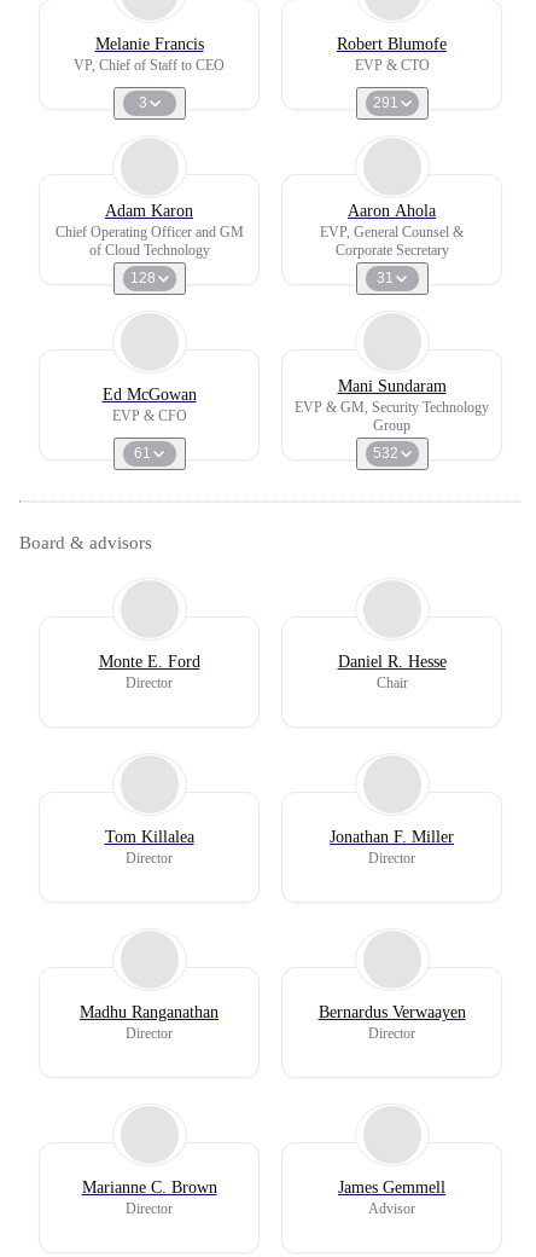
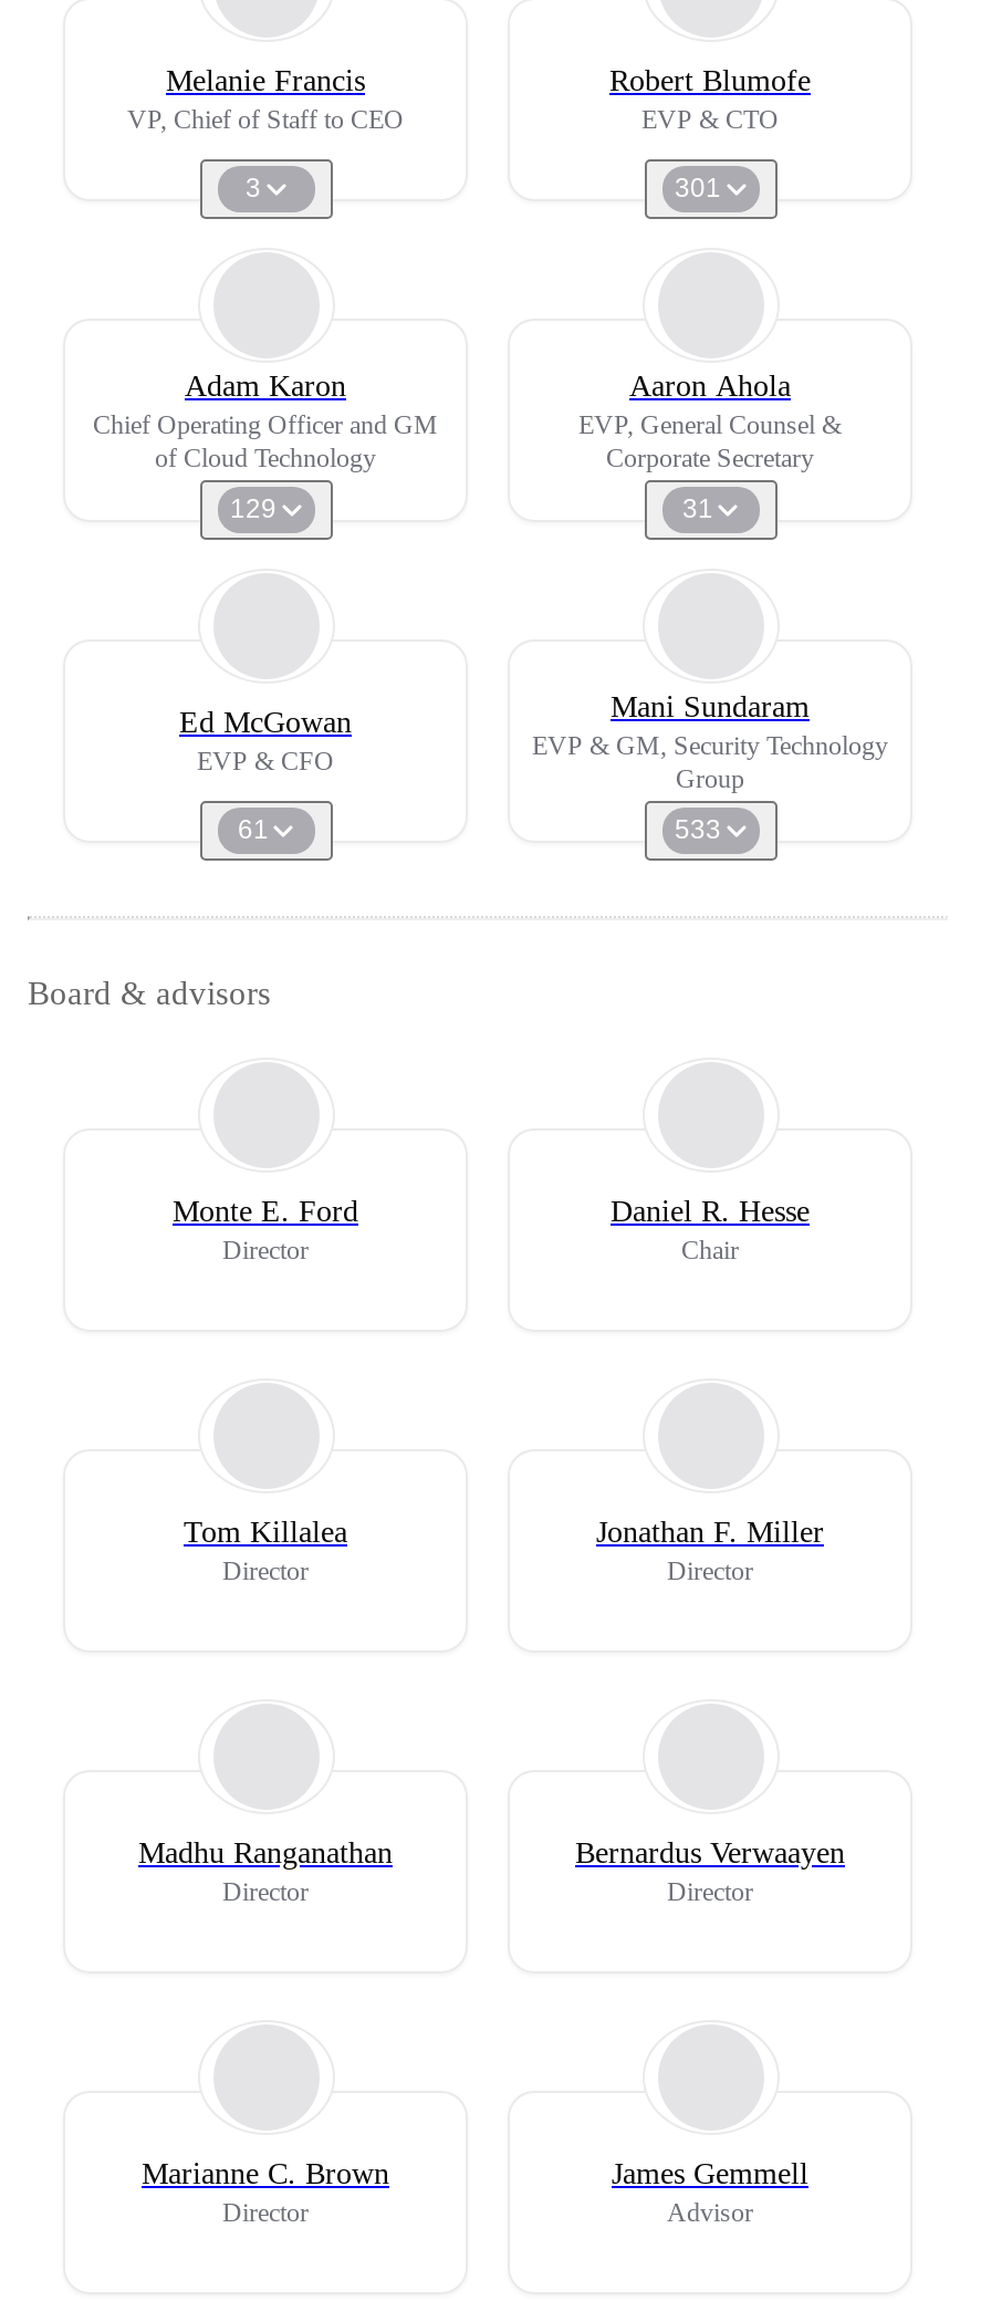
- 291
+ 301

- 128
+ 129

- 532
+ 533
